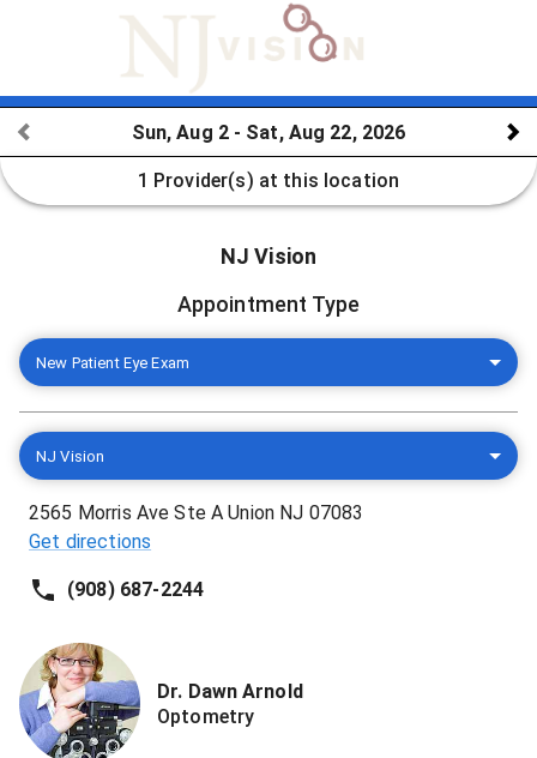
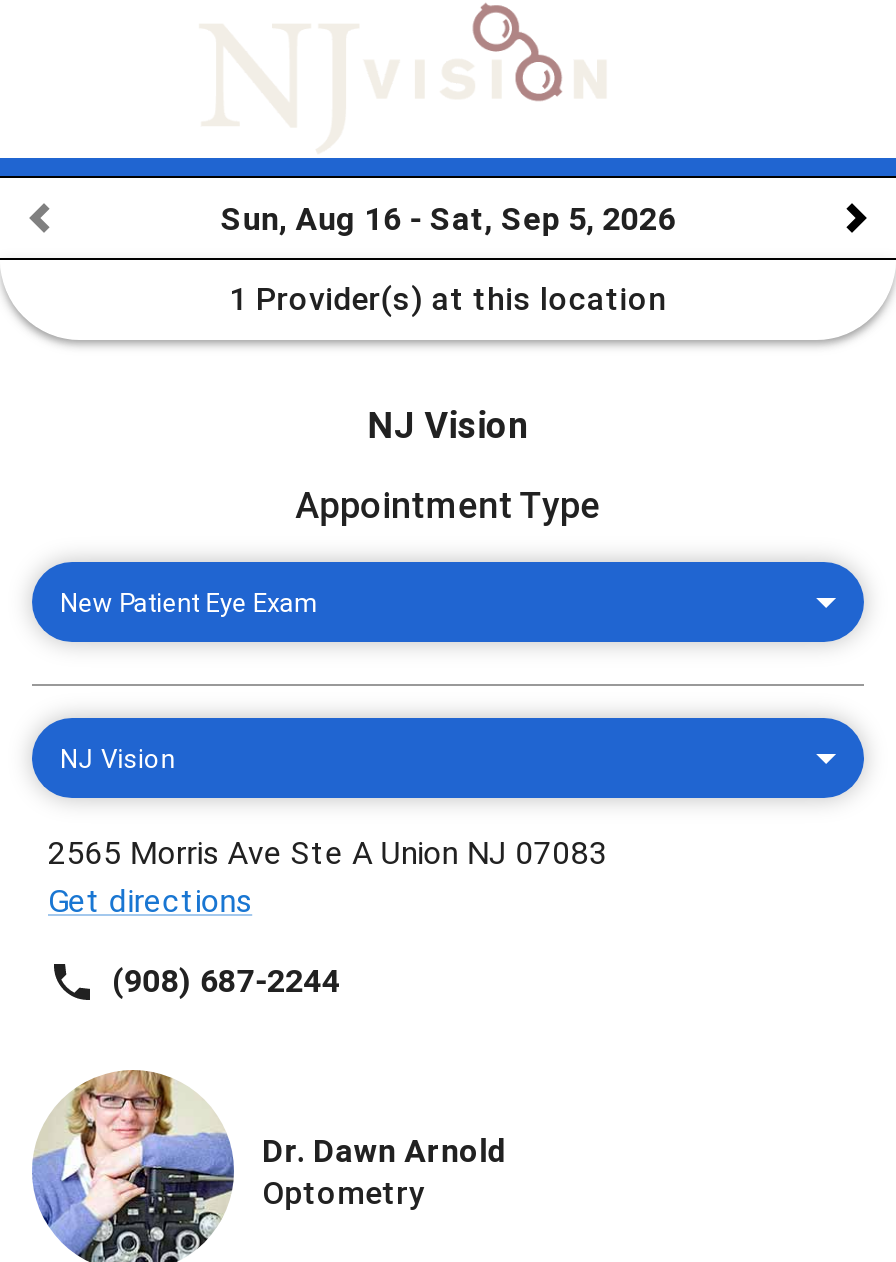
- Sun, Aug 2 - Sat, Aug 22, 2026
+ Sun, Aug 16 - Sat, Sep 5, 2026
